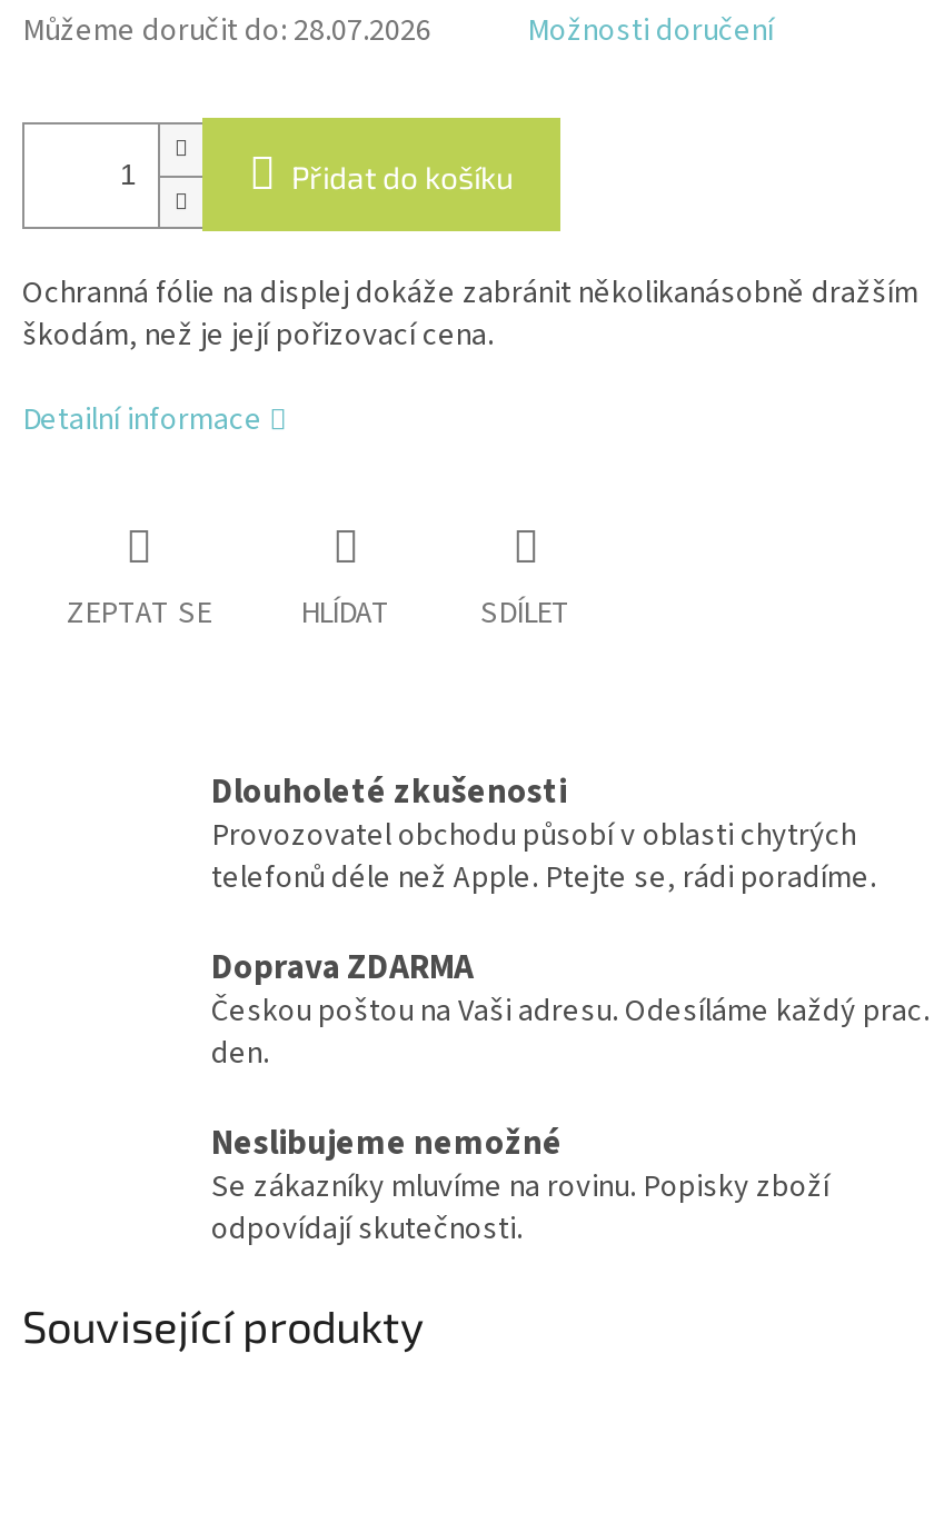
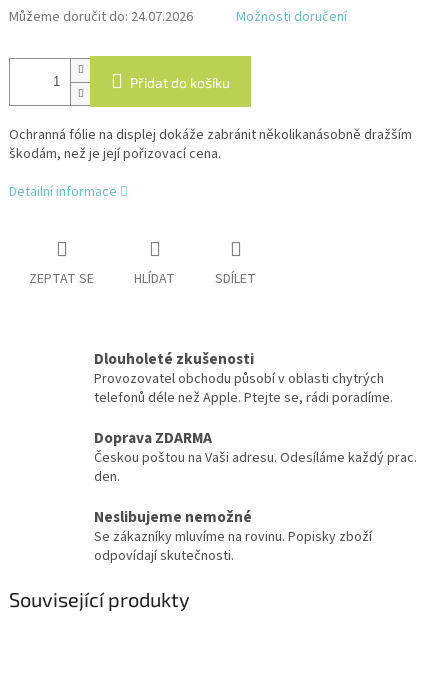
- Můžeme doručit do: 28.07.2026
+ Můžeme doručit do: 24.07.2026
